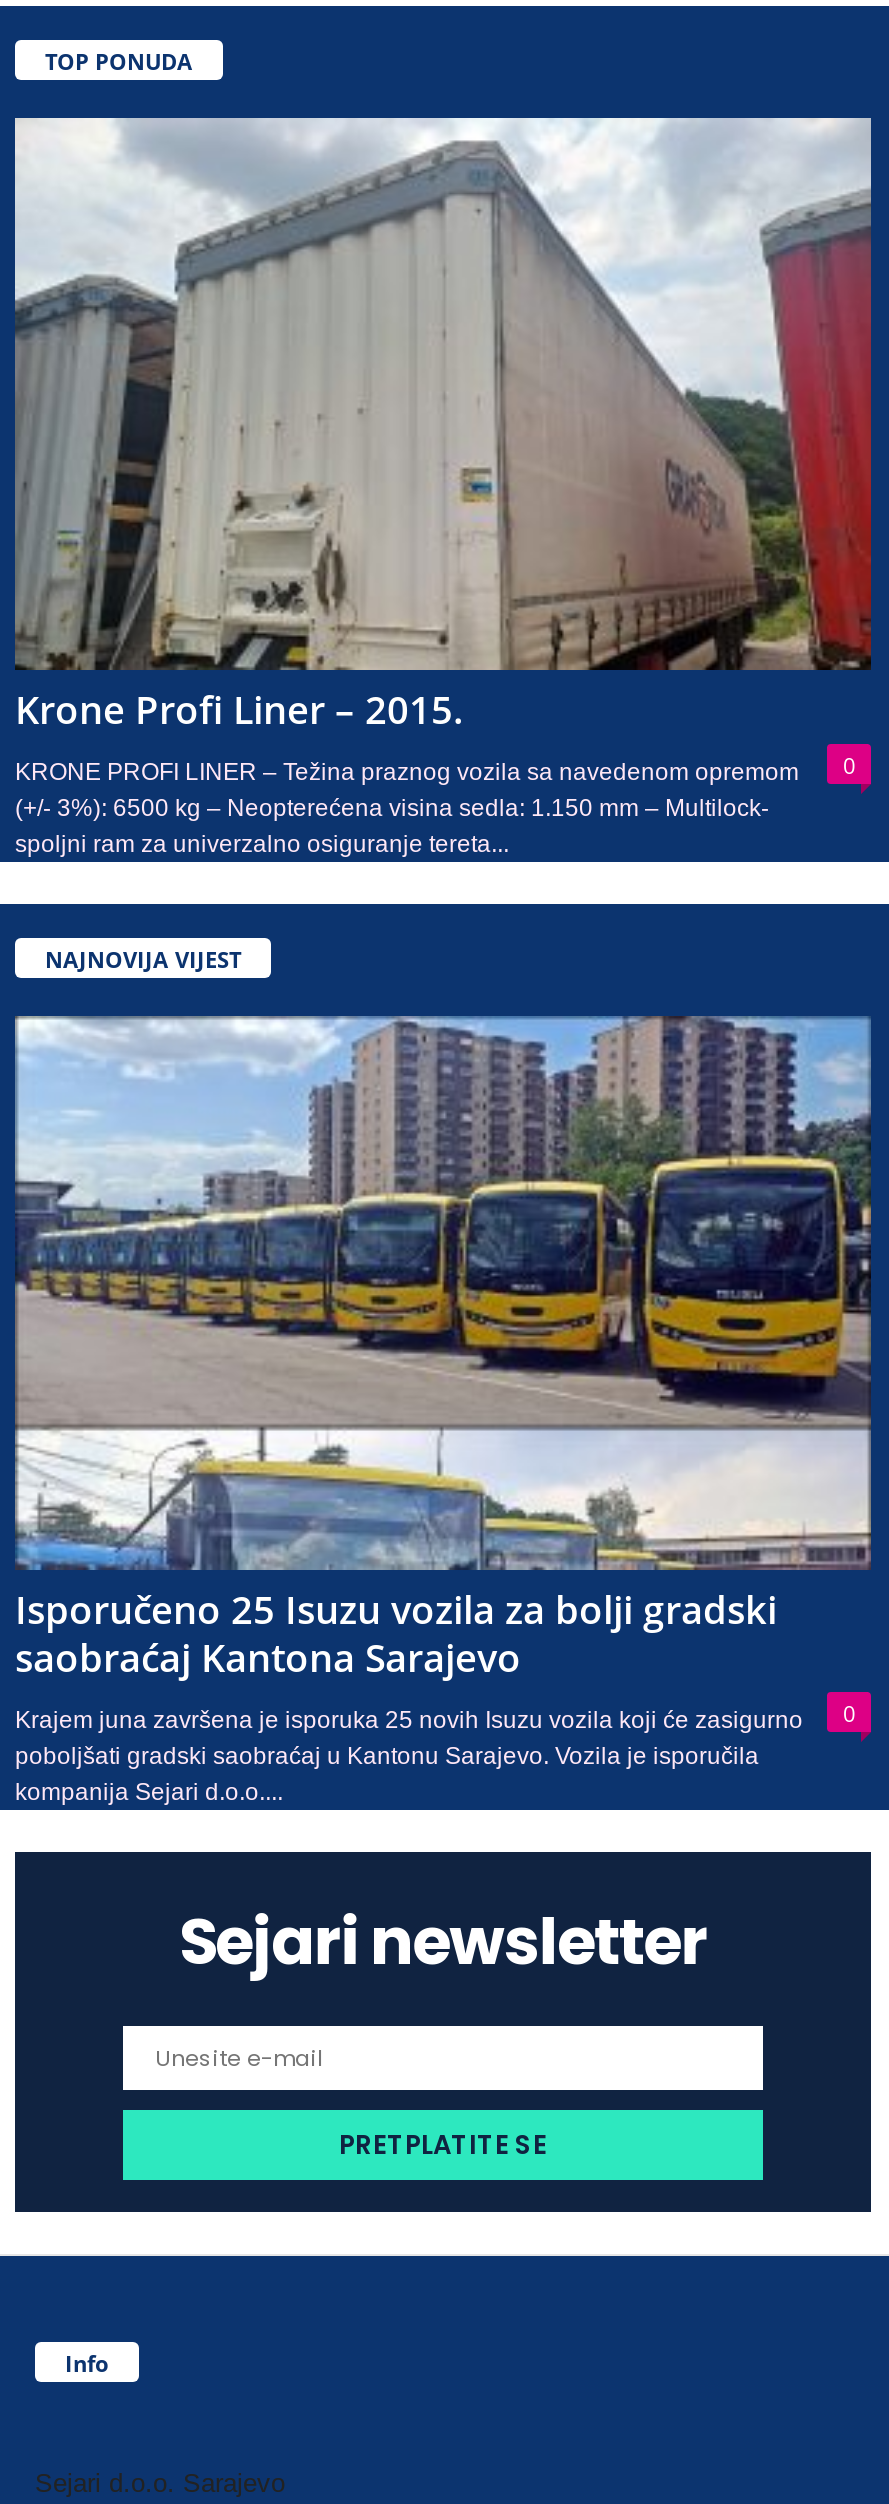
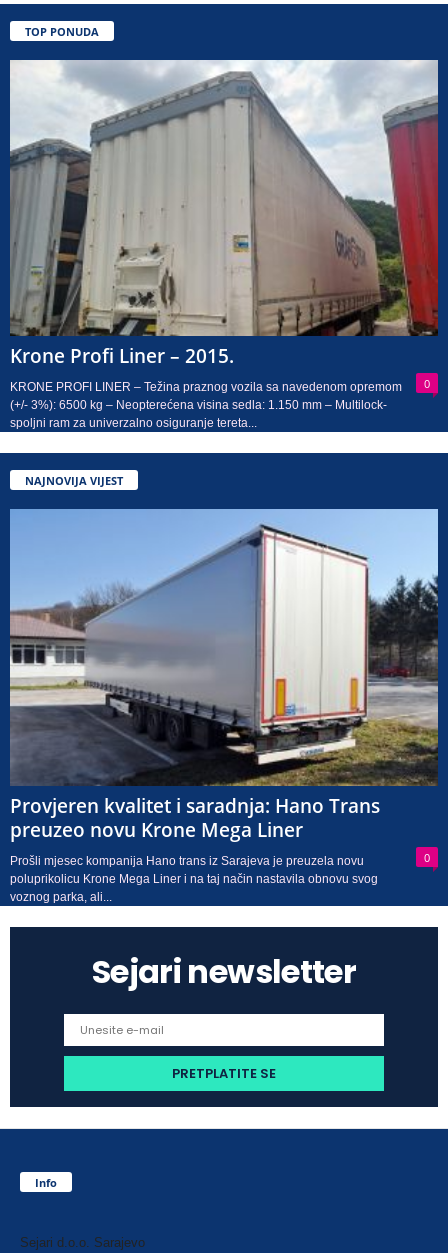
- [image]
- Isporučeno 25 Isuzu vozila za bolji gradski
- saobraćaj Kantona Sarajevo
+ [image]
+ Provjeren kvalitet i saradnja: Hano Trans
+ preuzeo novu Krone Mega Liner

- Krajem juna završena je isporuka 25 novih Isuzu vozila koji će zasigurno
- poboljšati gradski saobraćaj u Kantonu Sarajevo. Vozila je isporučila
- kompanija Sejari d.o.o....
+ Prošli mjesec kompanija Hano trans iz Sarajeva je preuzela novu
+ poluprikolicu Krone Mega Liner i na taj način nastavila obnovu svog
+ voznog parka, ali...
